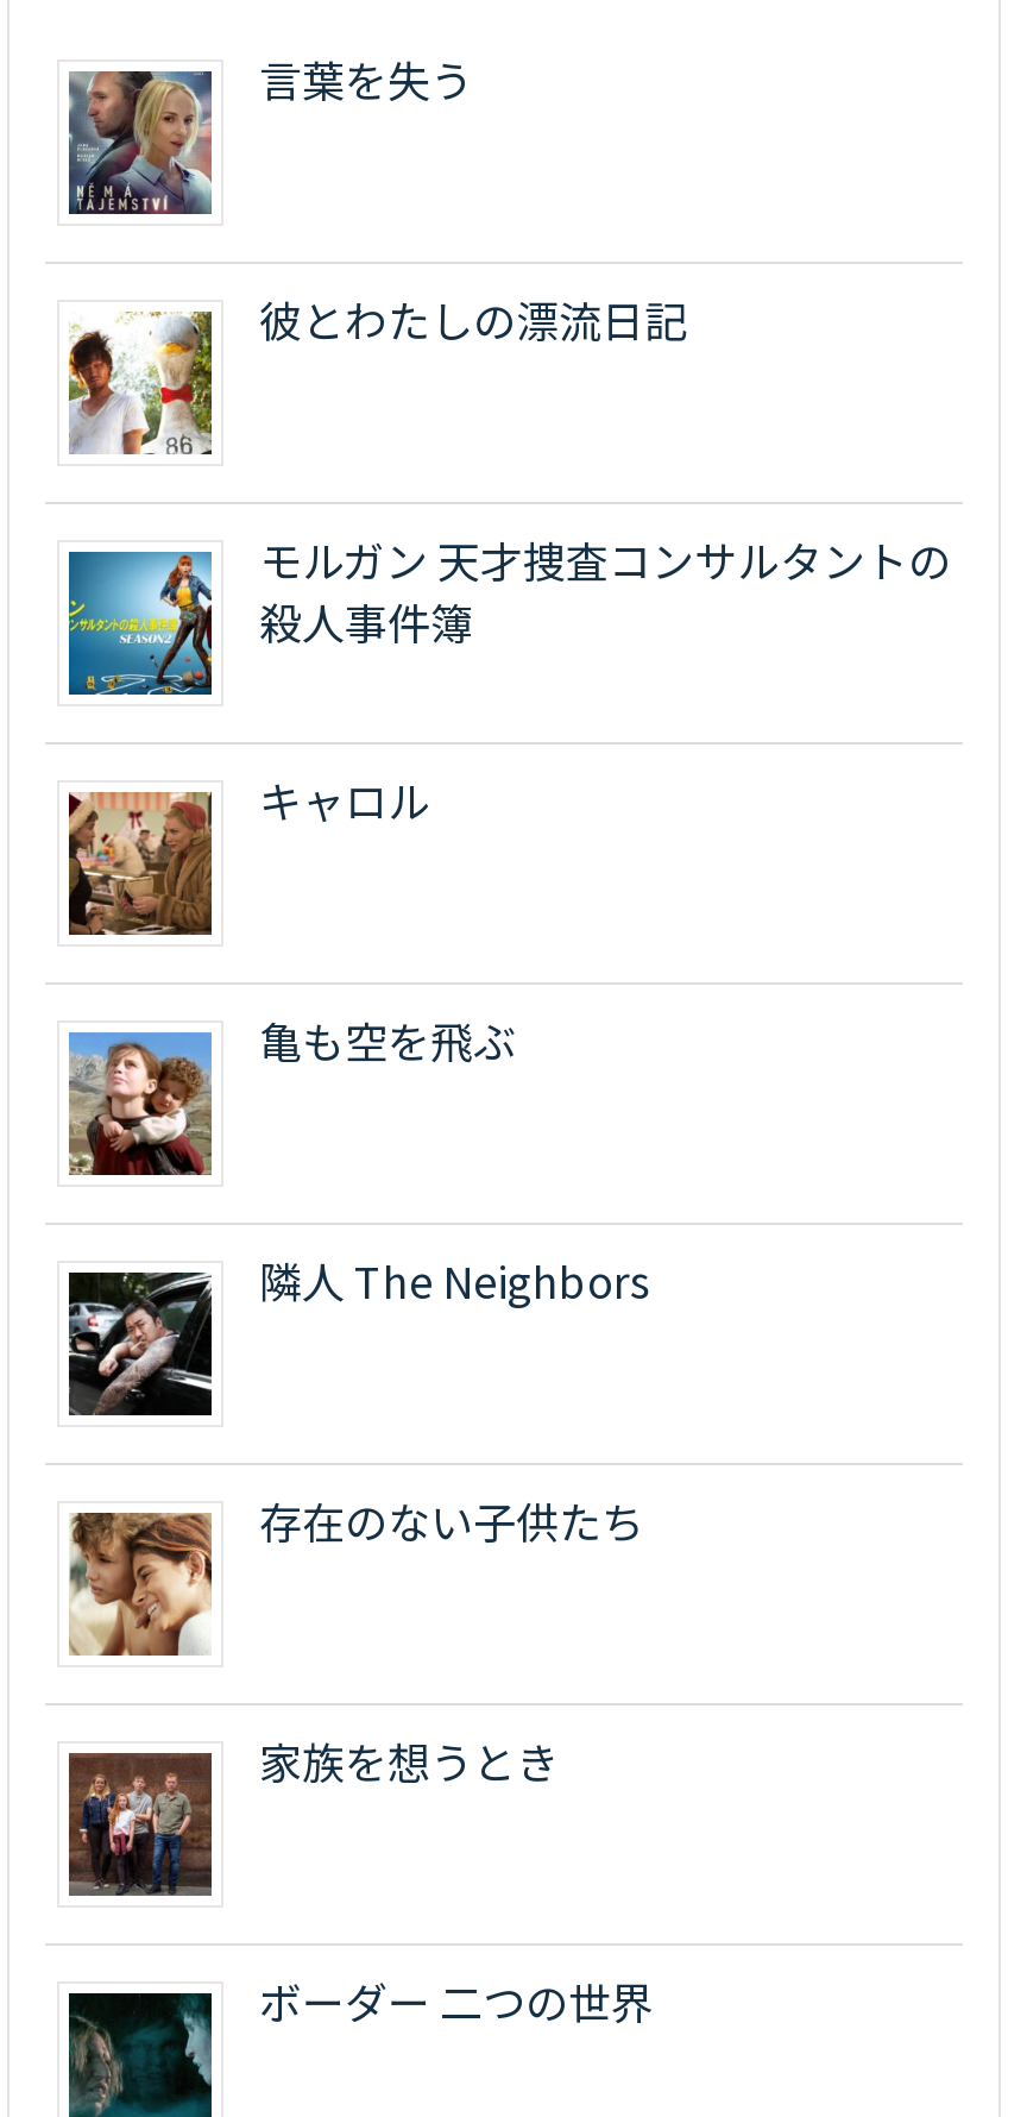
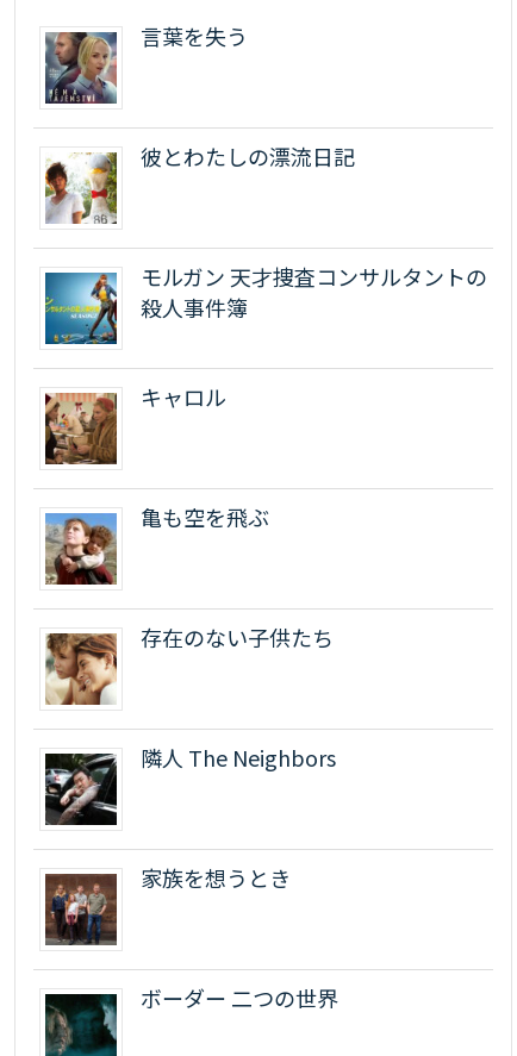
moved down: [image] | 隣人 The Neighbors

moved up: [image] | 存在のない子供たち
